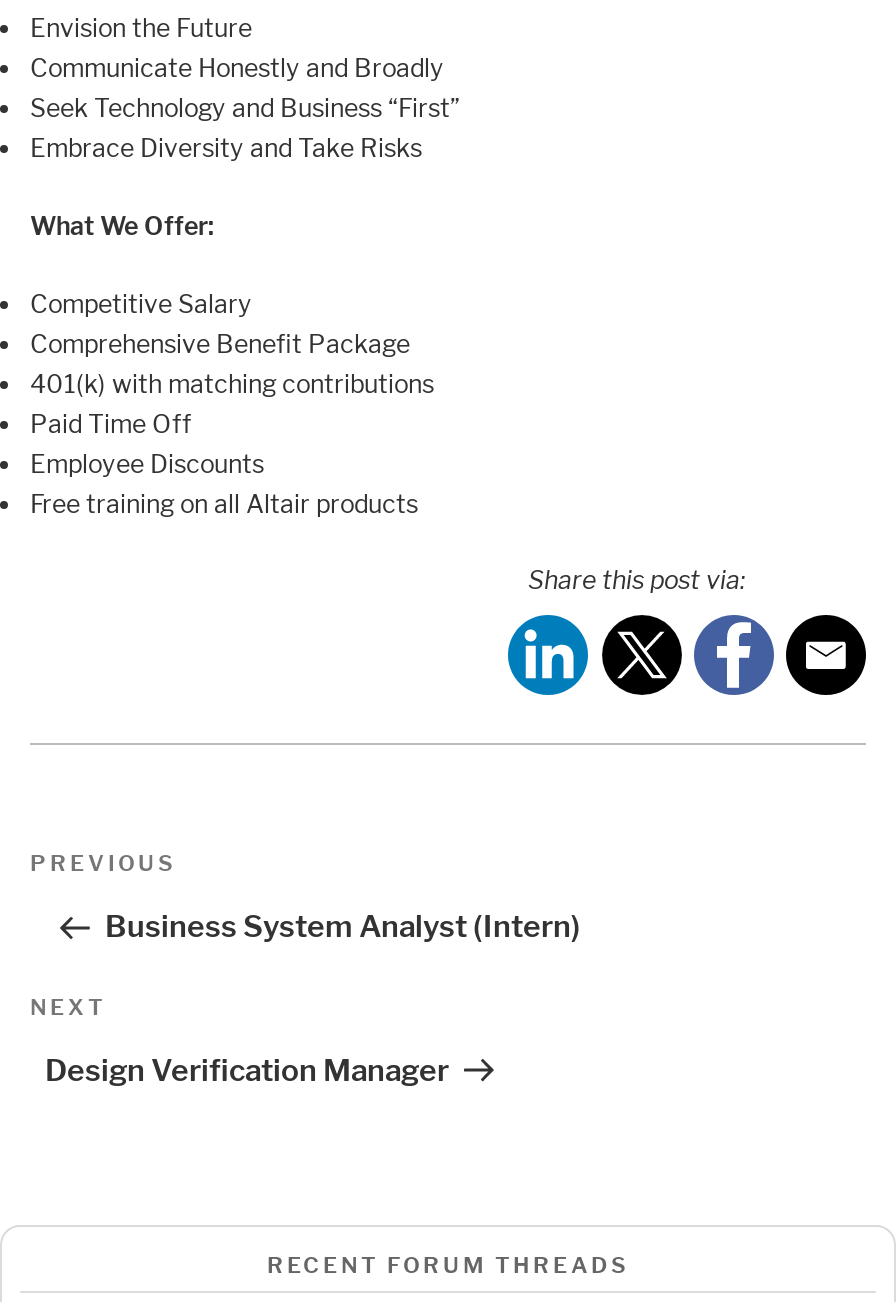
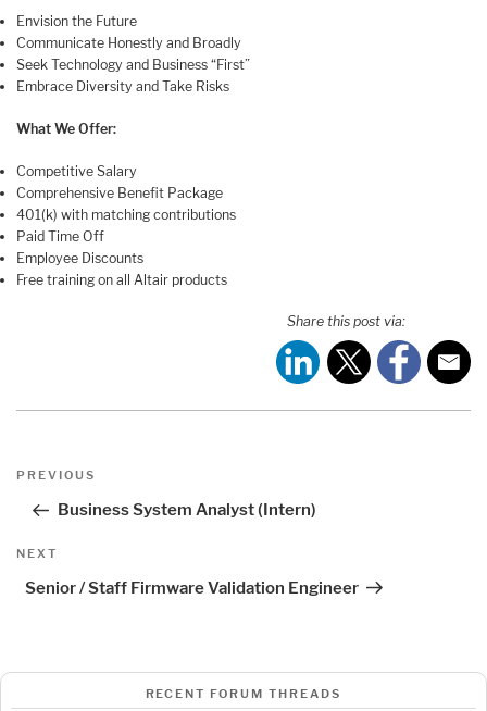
- Design Verification Manager
+ Senior / Staff Firmware Validation Engineer
